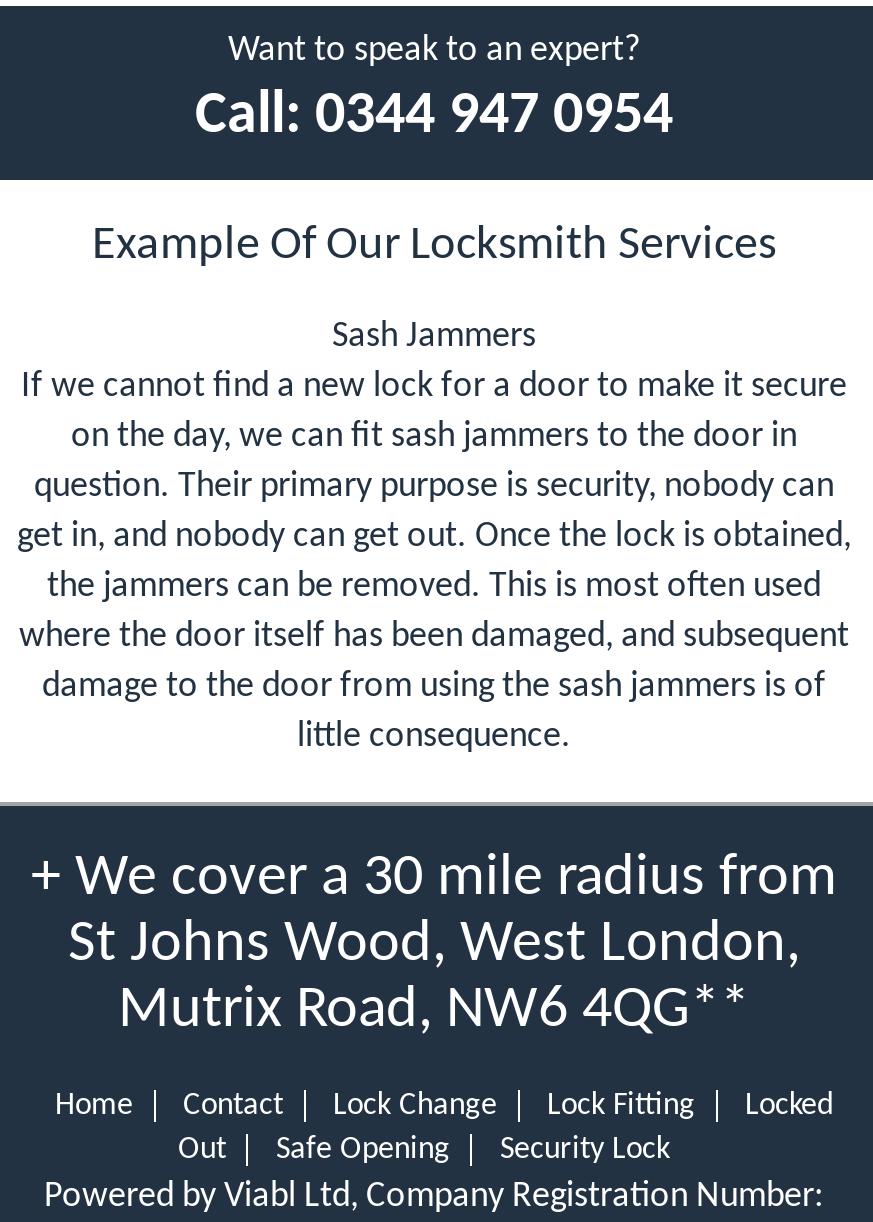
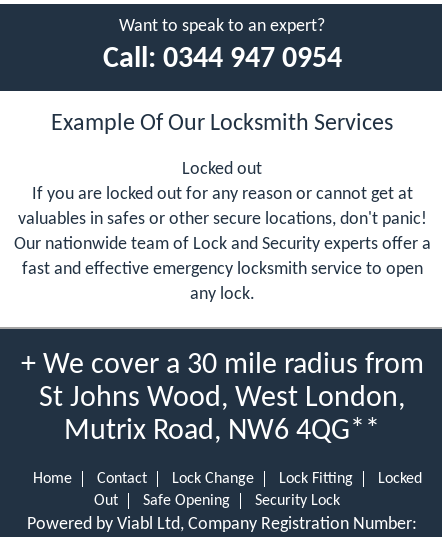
- Sash Jammers
- If we cannot find a new lock for a door to make it secure
- on the day, we can fit sash jammers to the door in
- question. Their primary purpose is security, nobody can
- get in, and nobody can get out. Once the lock is obtained,
- the jammers can be removed. This is most often used
- where the door itself has been damaged, and subsequent
- damage to the door from using the sash jammers is of
- little consequence.
+ Locked out
+ If you are locked out for any reason or cannot get at
+ valuables in safes or other secure locations, don't panic!
+ Our nationwide team of Lock and Security experts offer a
+ fast and effective emergency locksmith service to open
+ any lock.
